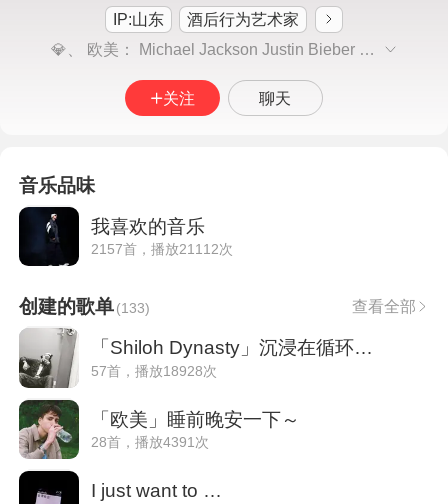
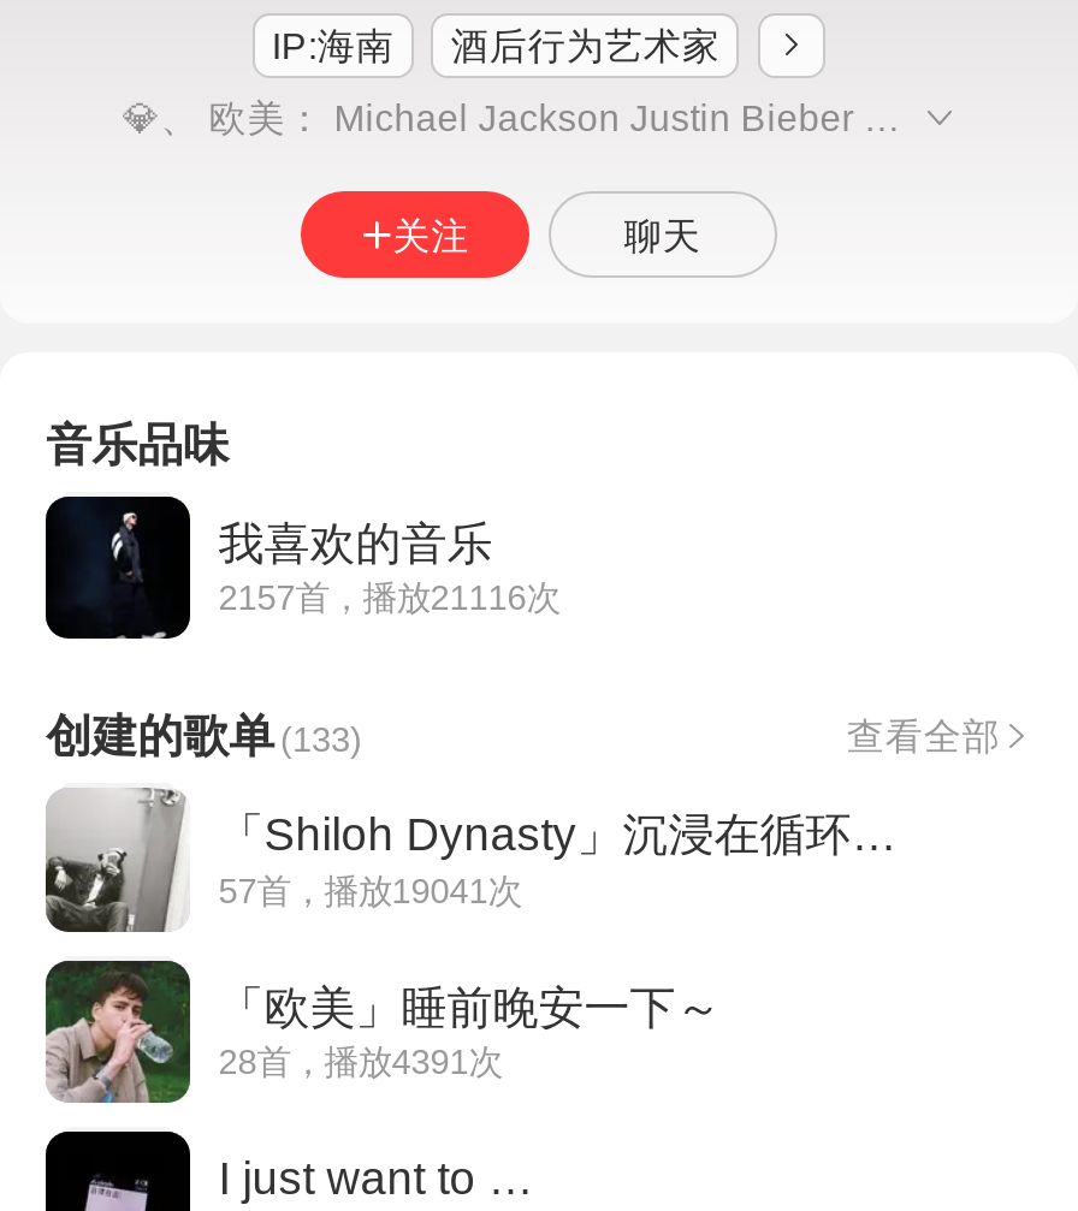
- IP:山东
+ IP:海南

- 2157首，播放21112次
+ 2157首，播放21116次

- 57首，播放18928次
+ 57首，播放19041次
